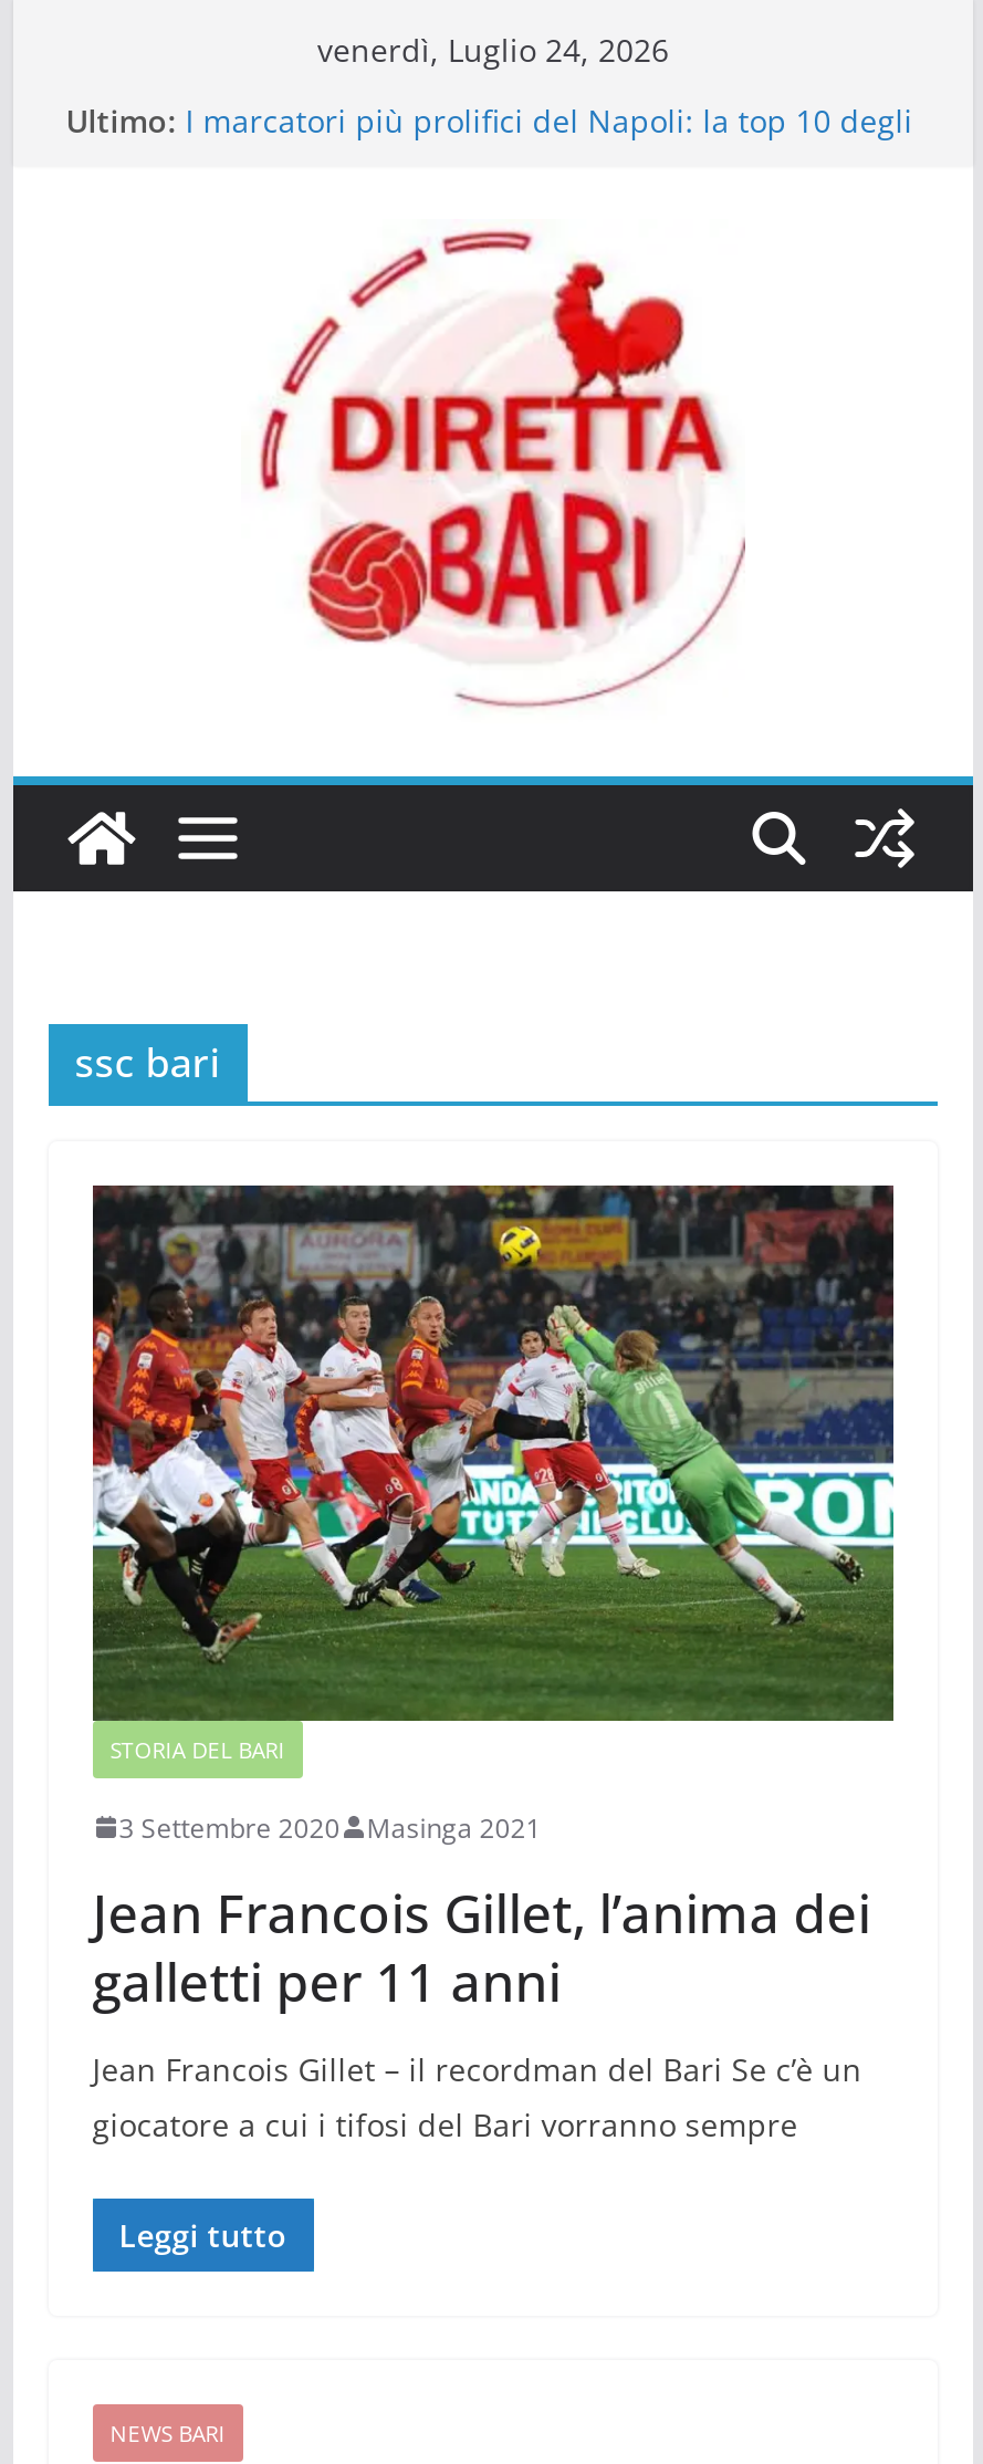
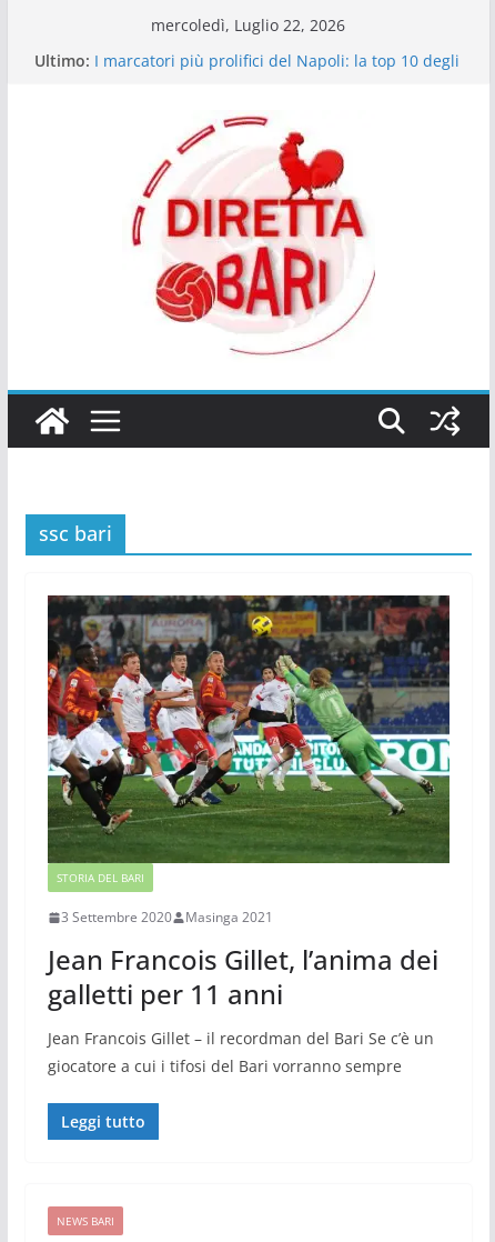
- venerdì, Luglio 24, 2026
+ mercoledì, Luglio 22, 2026
